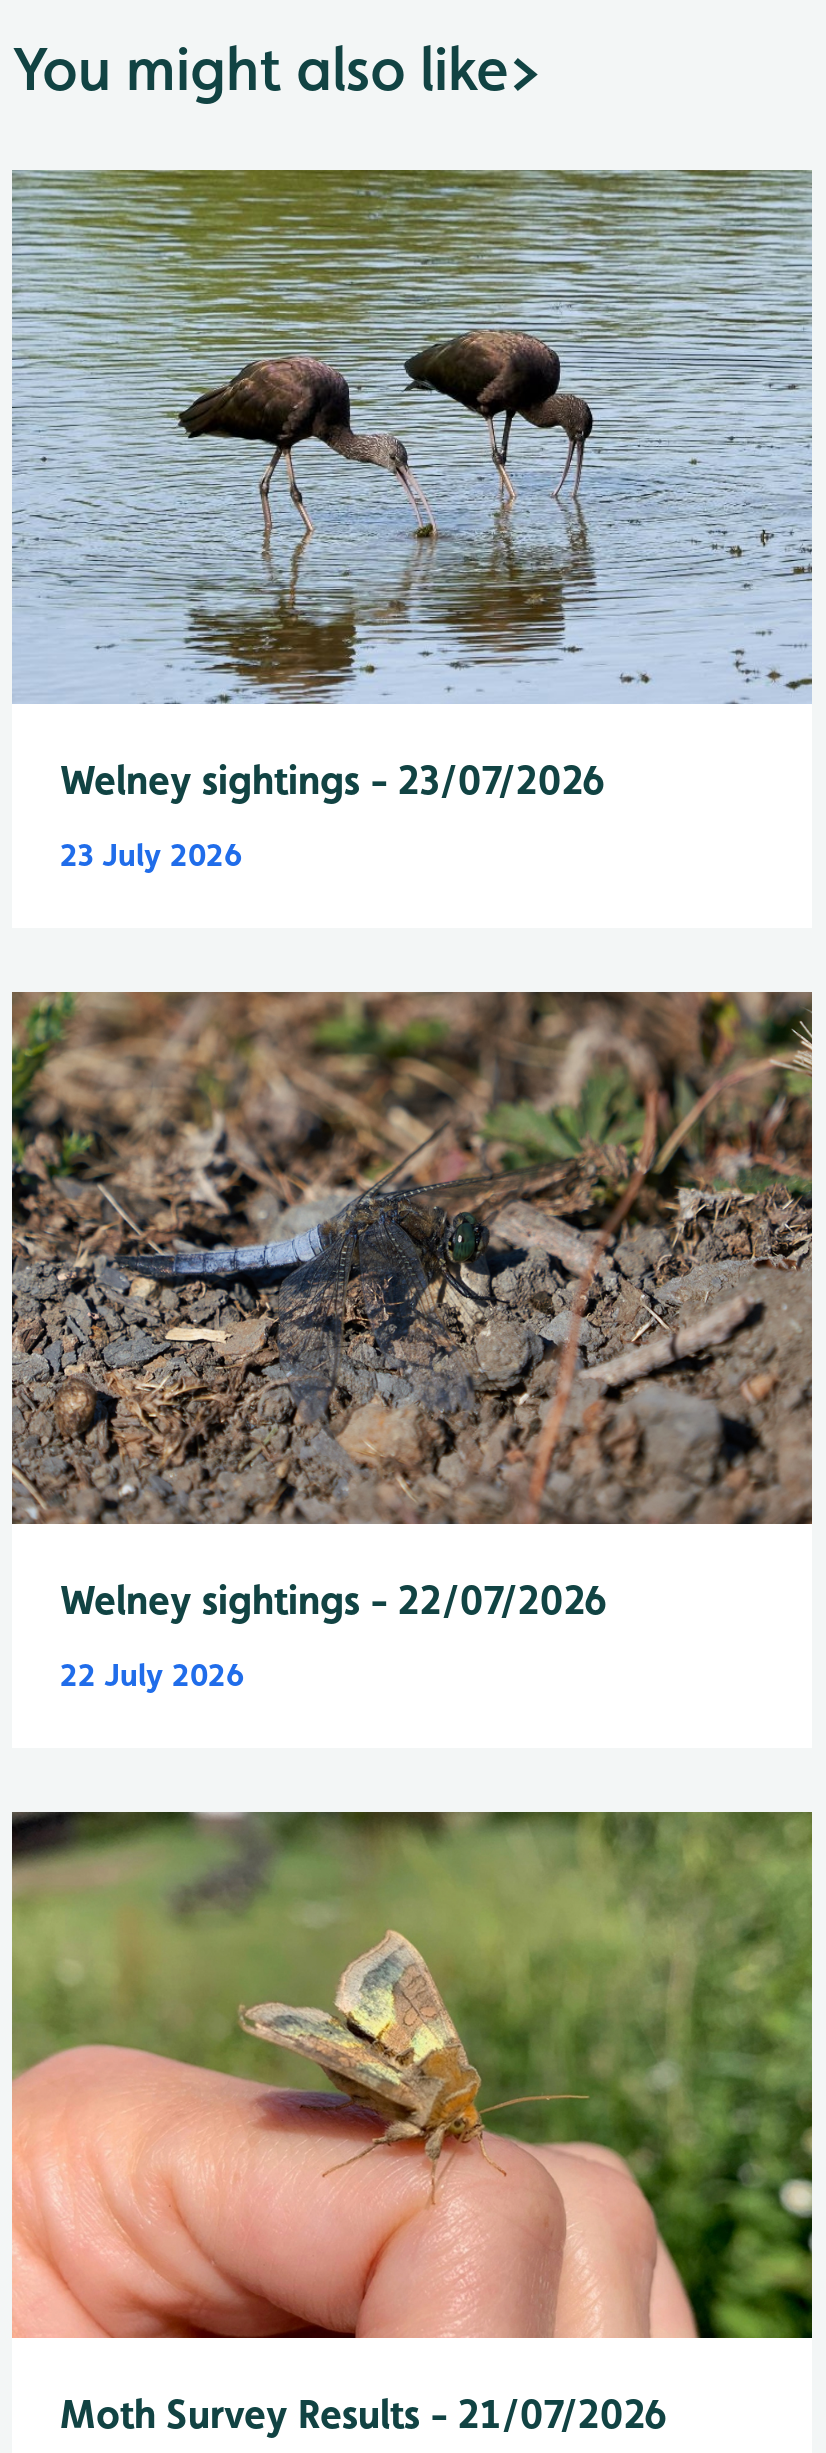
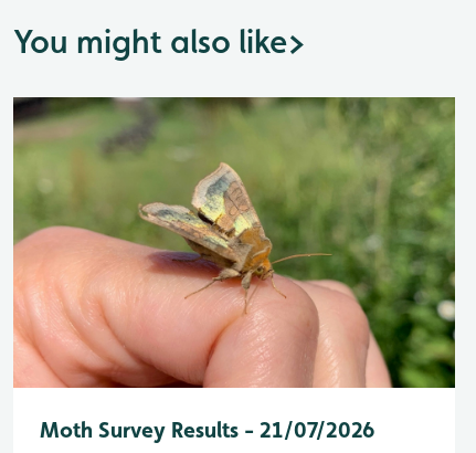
- [image]
- Welney sightings - 23/07/2026
- 23 July 2026

- [image]
- Welney sightings - 22/07/2026
- 22 July 2026
